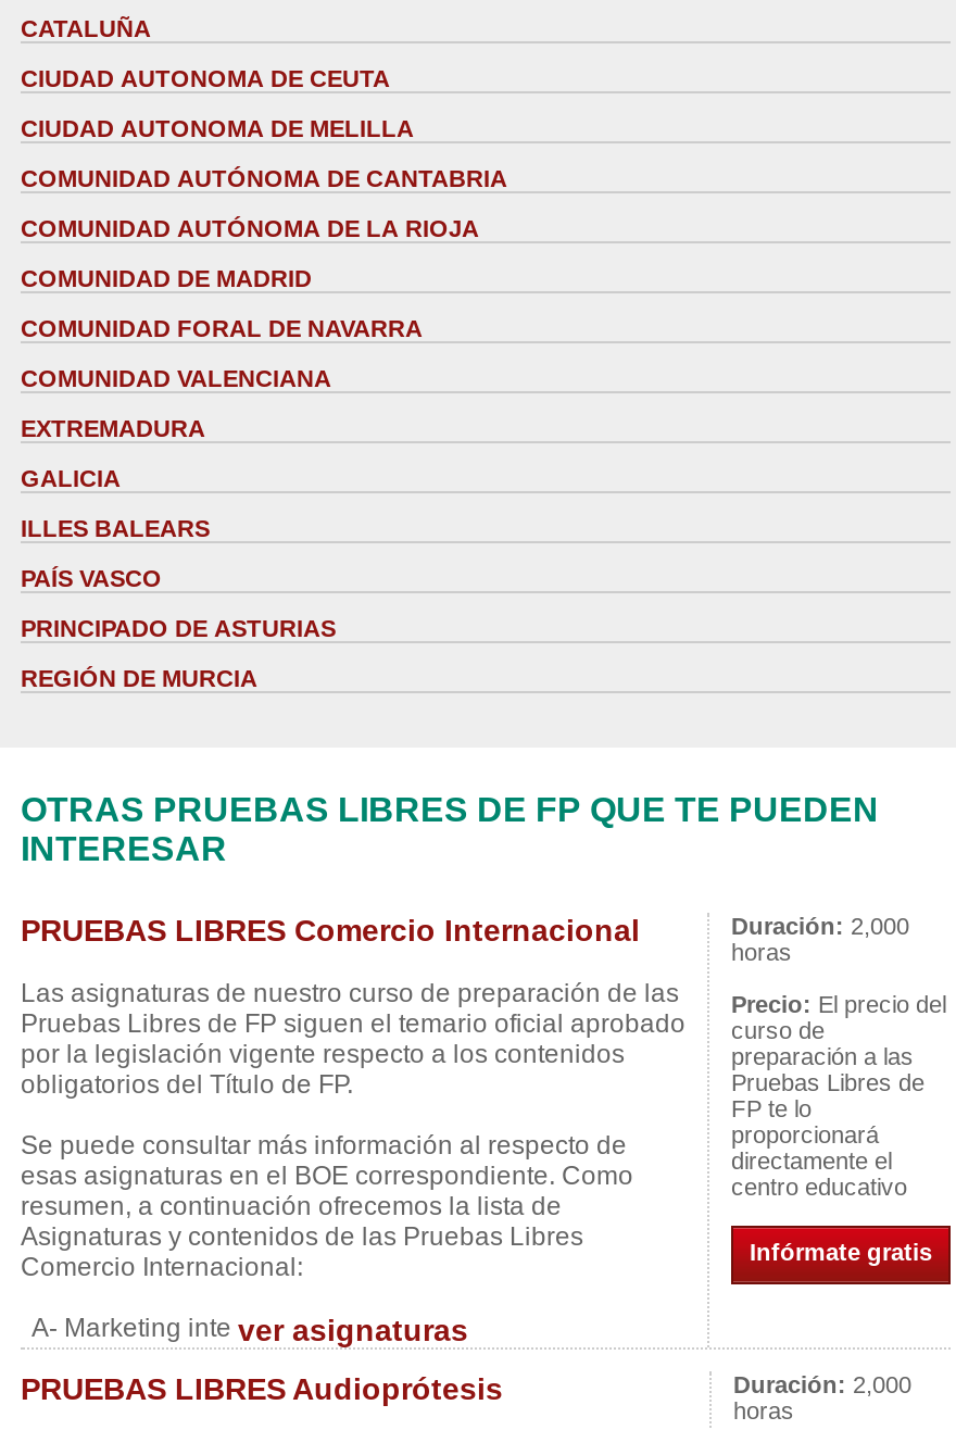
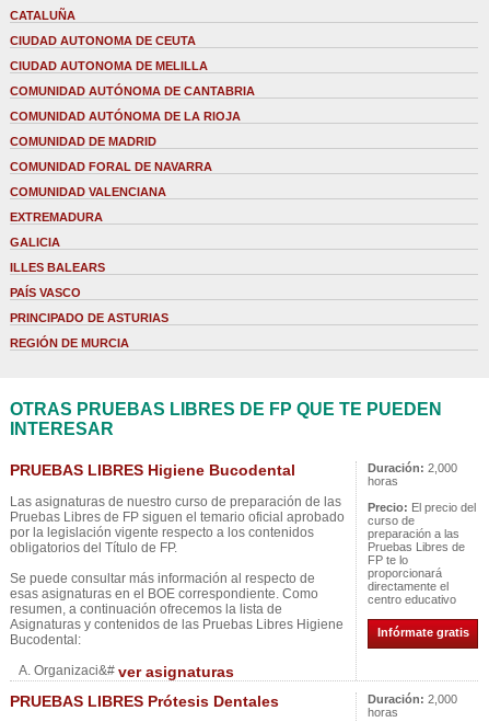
- PRUEBAS LIBRES Comercio Internacional
+ PRUEBAS LIBRES Higiene Bucodental

- Asignaturas y contenidos de las Pruebas Libres
- Comercio Internacional:
+ Asignaturas y contenidos de las Pruebas Libres Higiene
+ Bucodental:

- A- Marketing inte ver asignaturas
+ A. Organizaci&#ver asignaturas

- PRUEBAS LIBRES Audioprótesis
+ PRUEBAS LIBRES Prótesis Dentales
